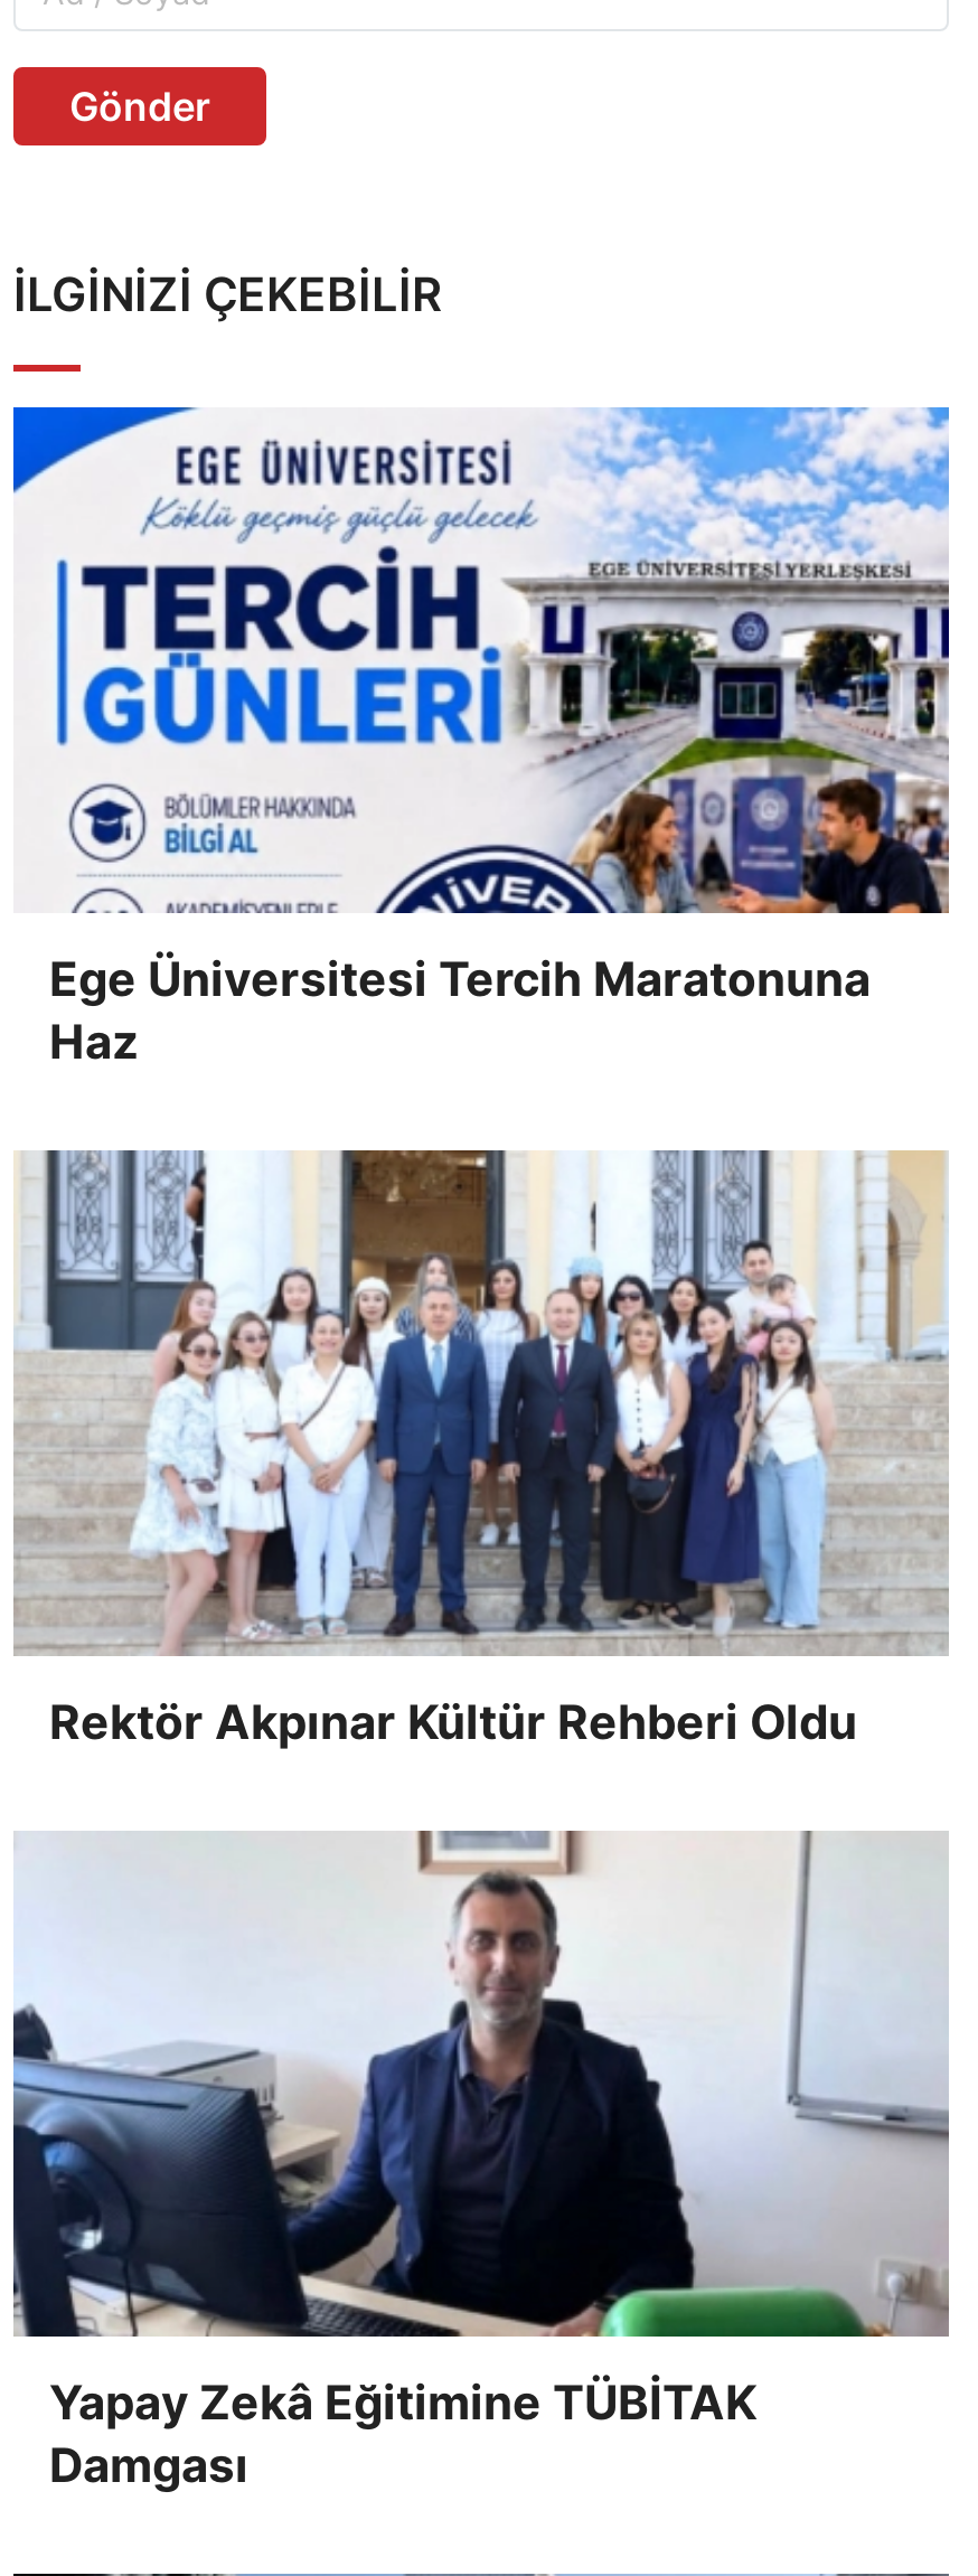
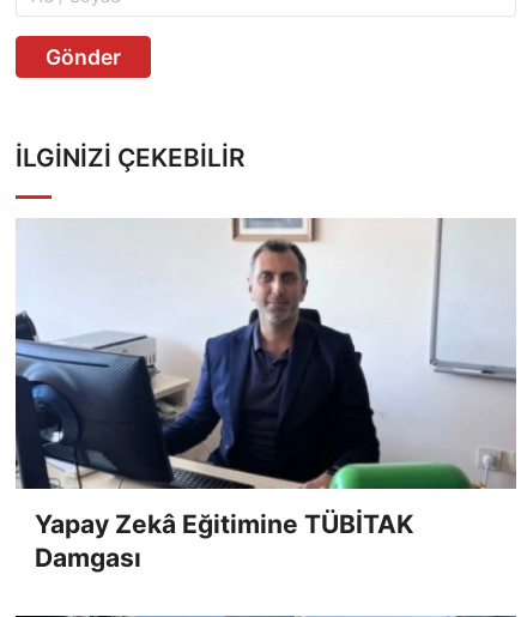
- [image]
- Ege Üniversitesi Tercih Maratonuna
- Haz

- [image]
- Rektör Akpınar Kültür Rehberi Oldu
